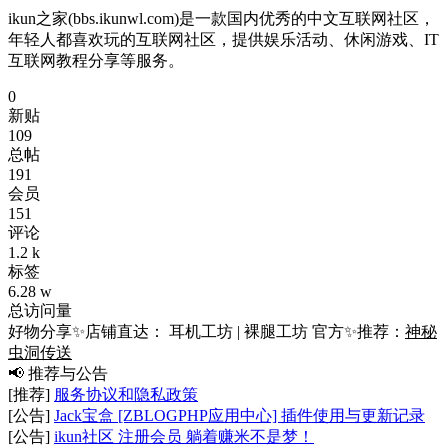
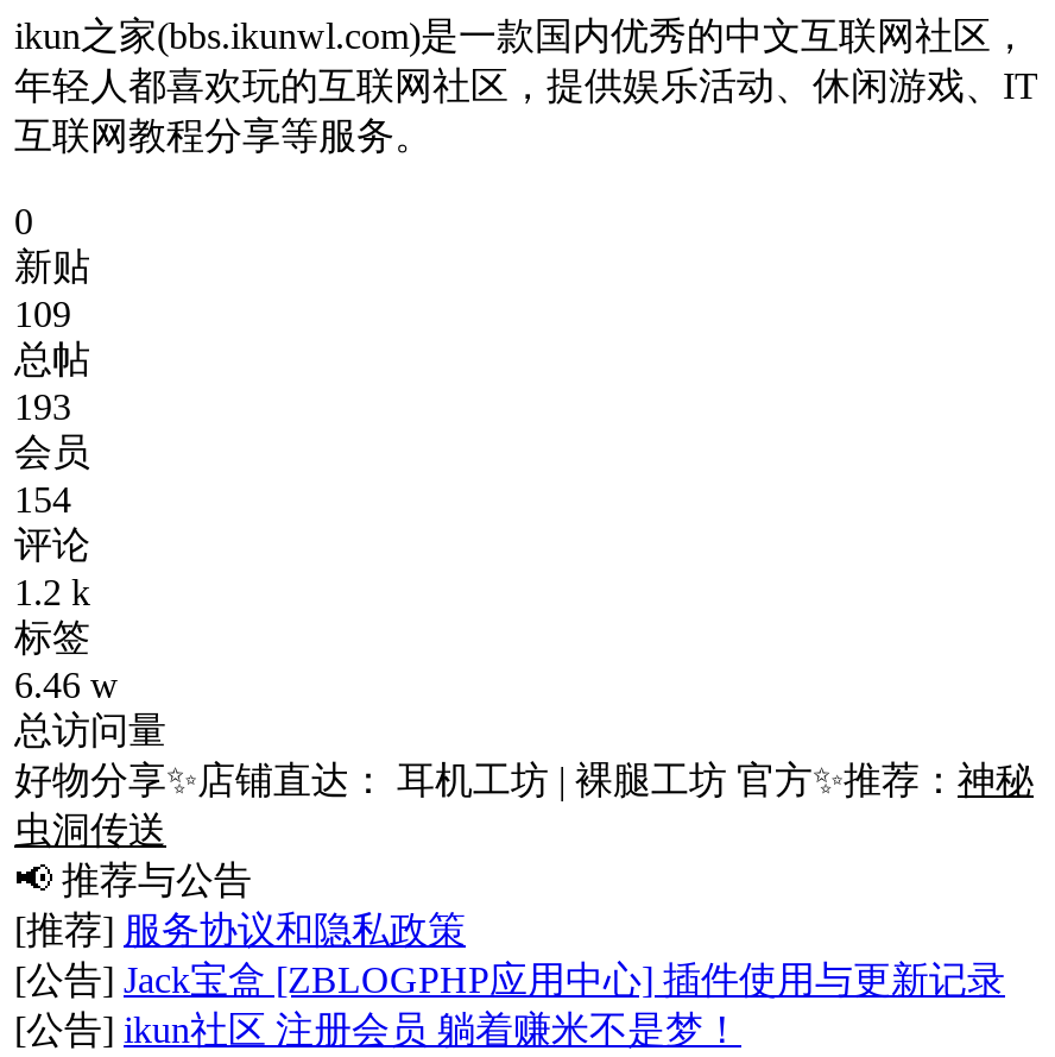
- 191
+ 193

- 151
+ 154

- 6.28 w
+ 6.46 w
